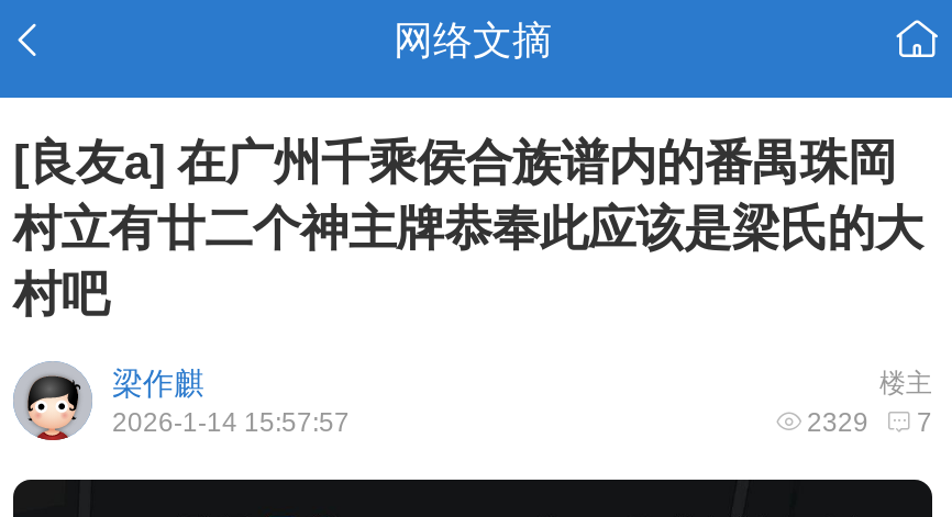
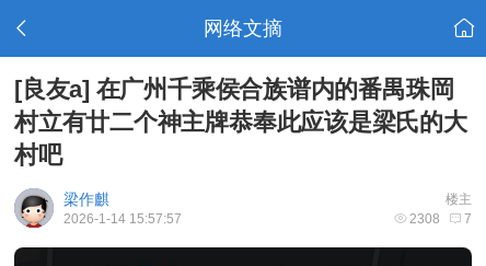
- 2329 7
+ 2308 7
